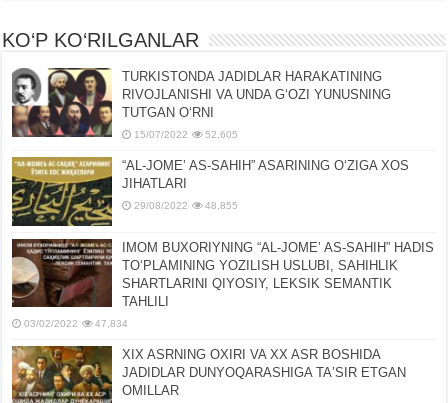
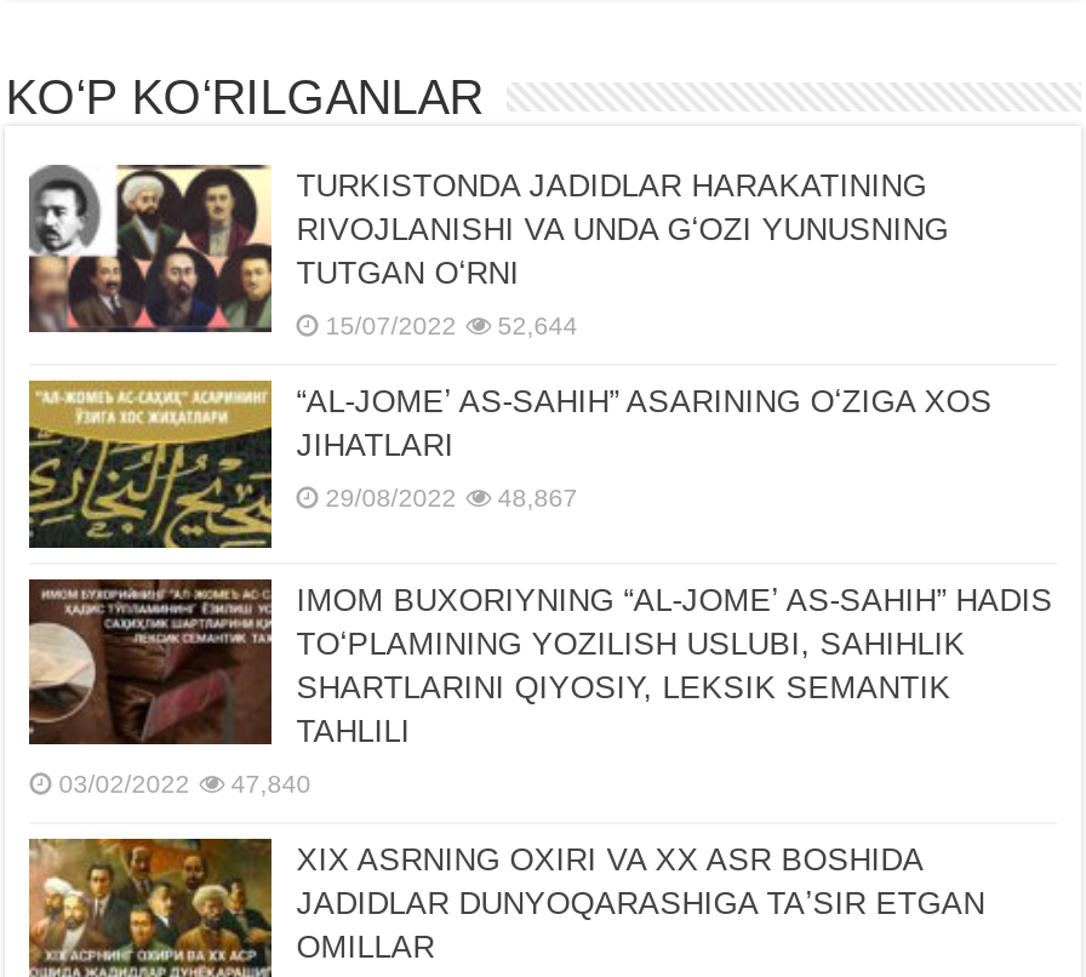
- 15/07/2022 52,605
+ 15/07/2022 52,644

- 29/08/2022 48,855
+ 29/08/2022 48,867

- 03/02/2022 47,834
+ 03/02/2022 47,840
